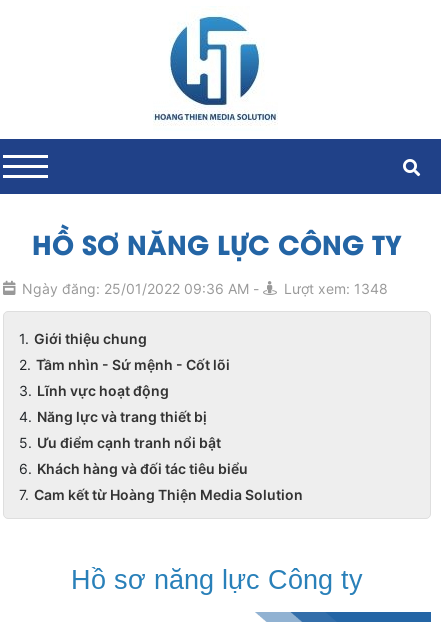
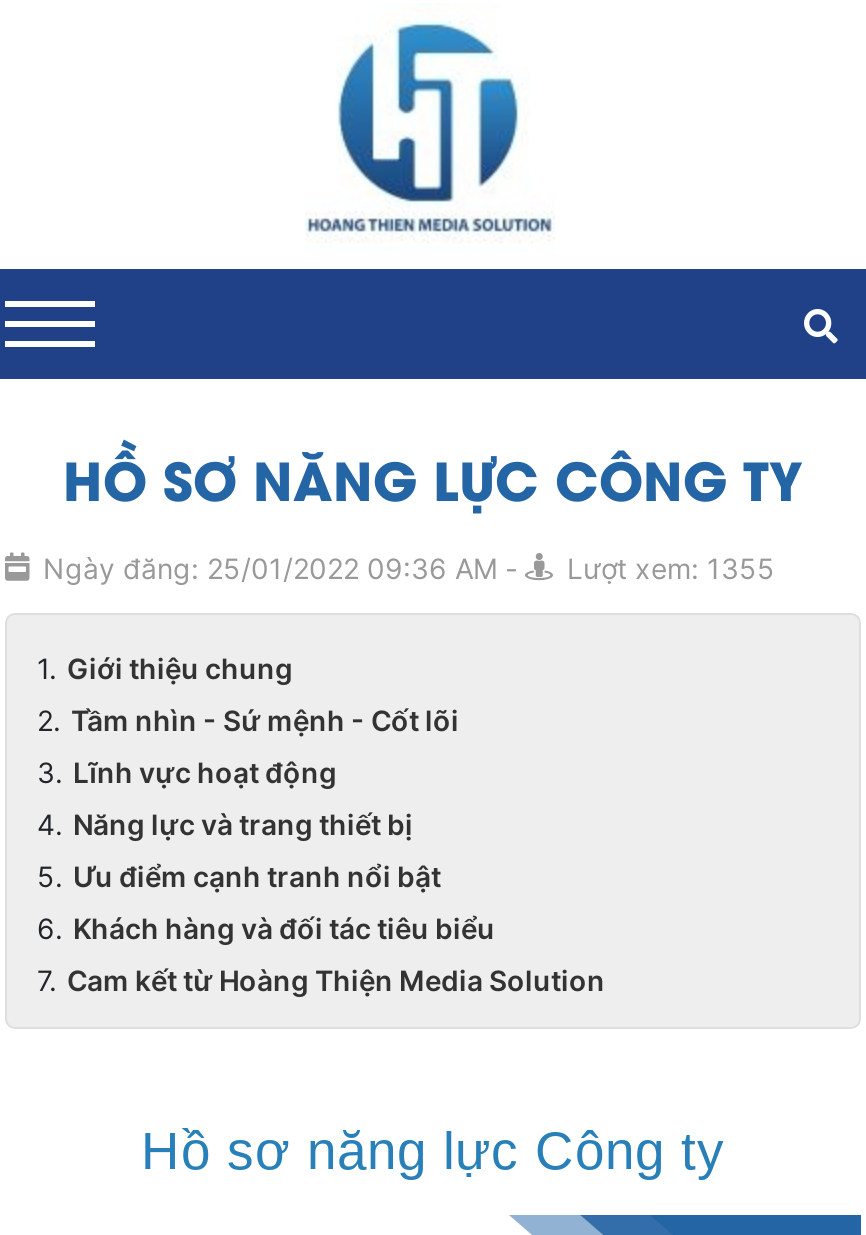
- Ngày đăng: 25/01/2022 09:36 AM - Lượt xem: 1348
+ Ngày đăng: 25/01/2022 09:36 AM - Lượt xem: 1355
